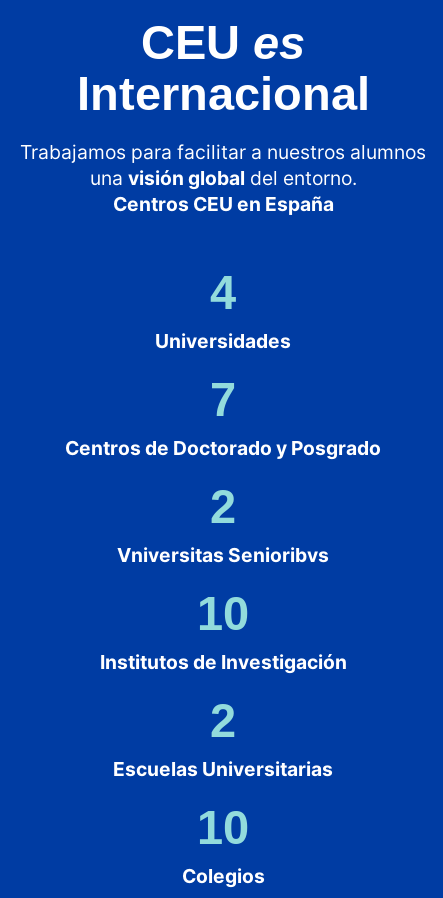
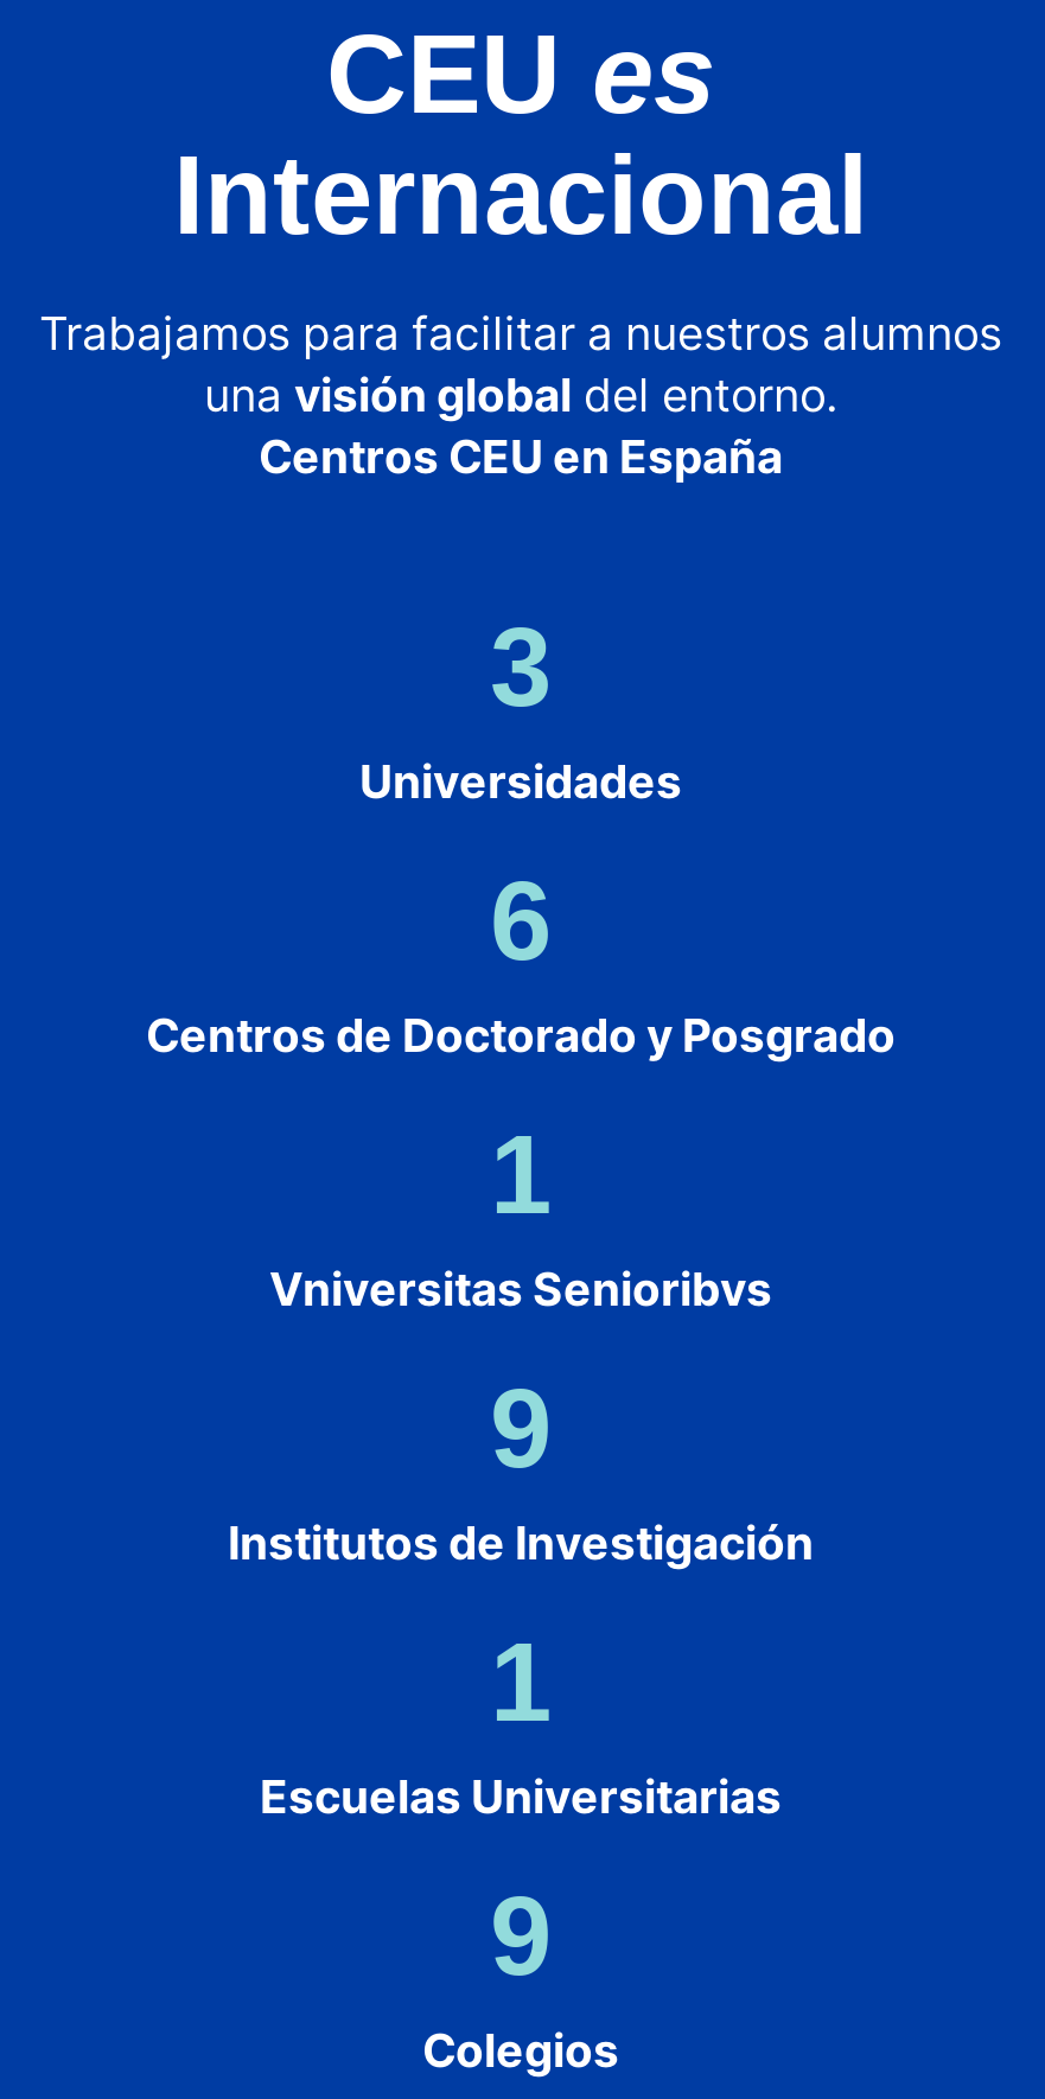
- 4
+ 3

- 7
+ 6

- 2
+ 1

- 10
+ 9

- 2
+ 1

- 10
+ 9
